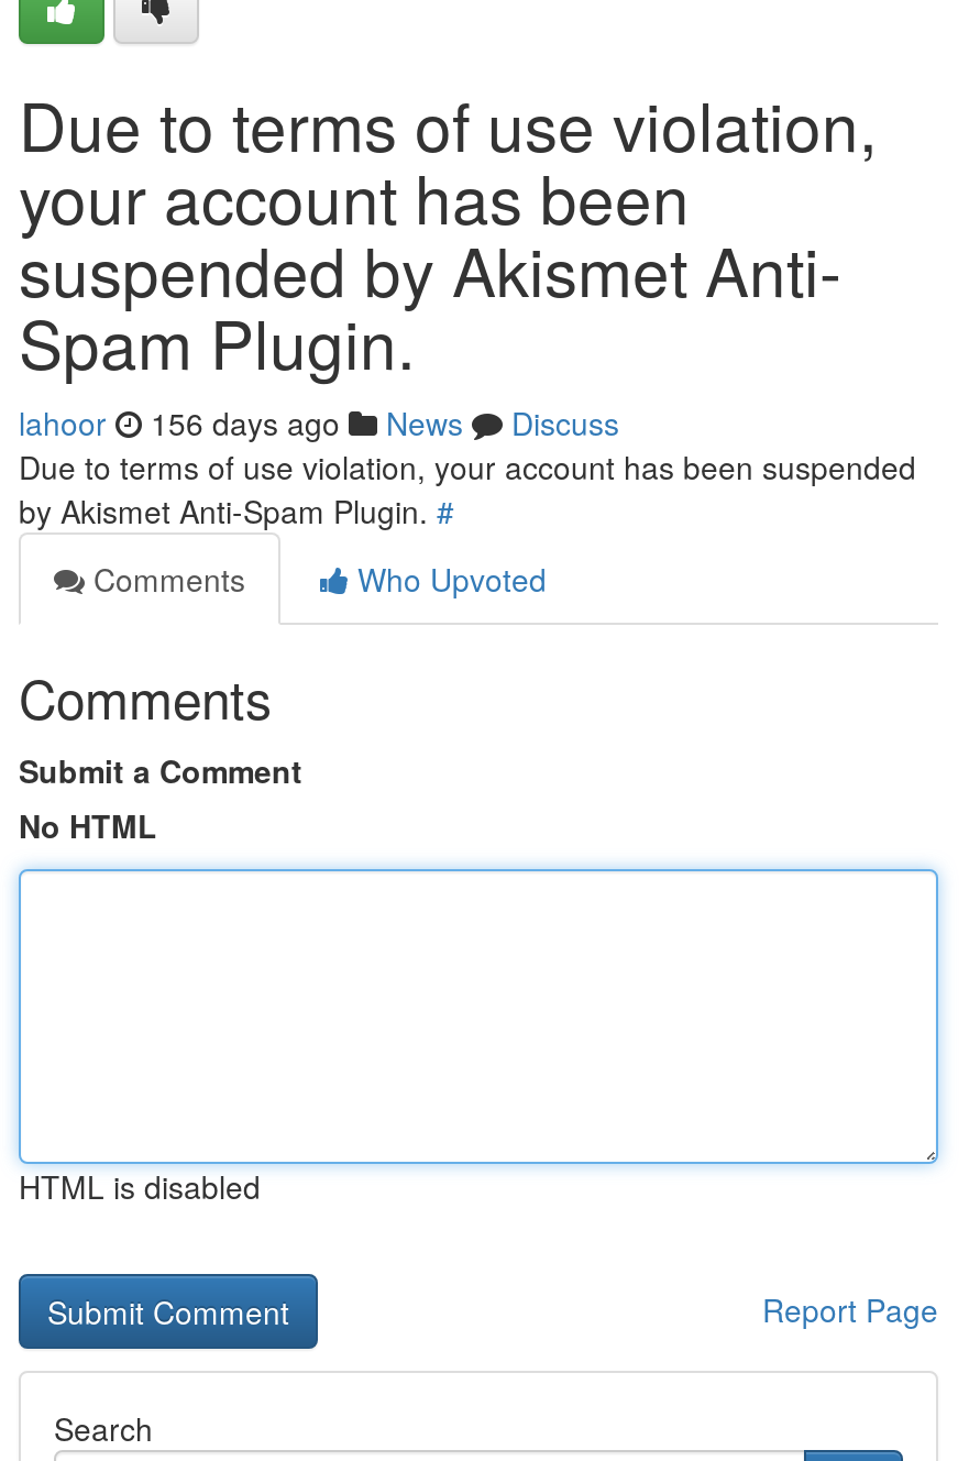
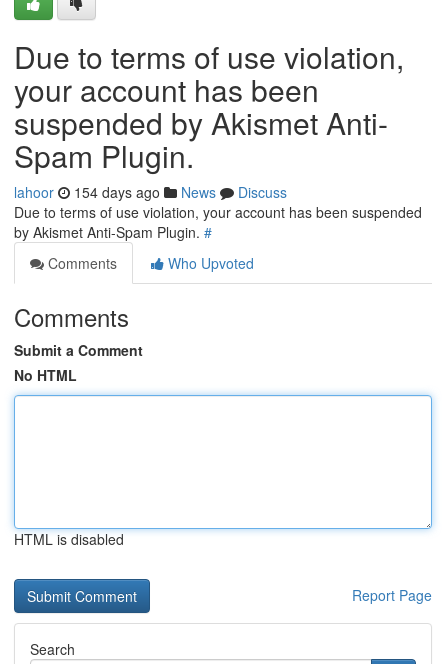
- lahoor 156 days ago News Discuss
+ lahoor 154 days ago News Discuss
